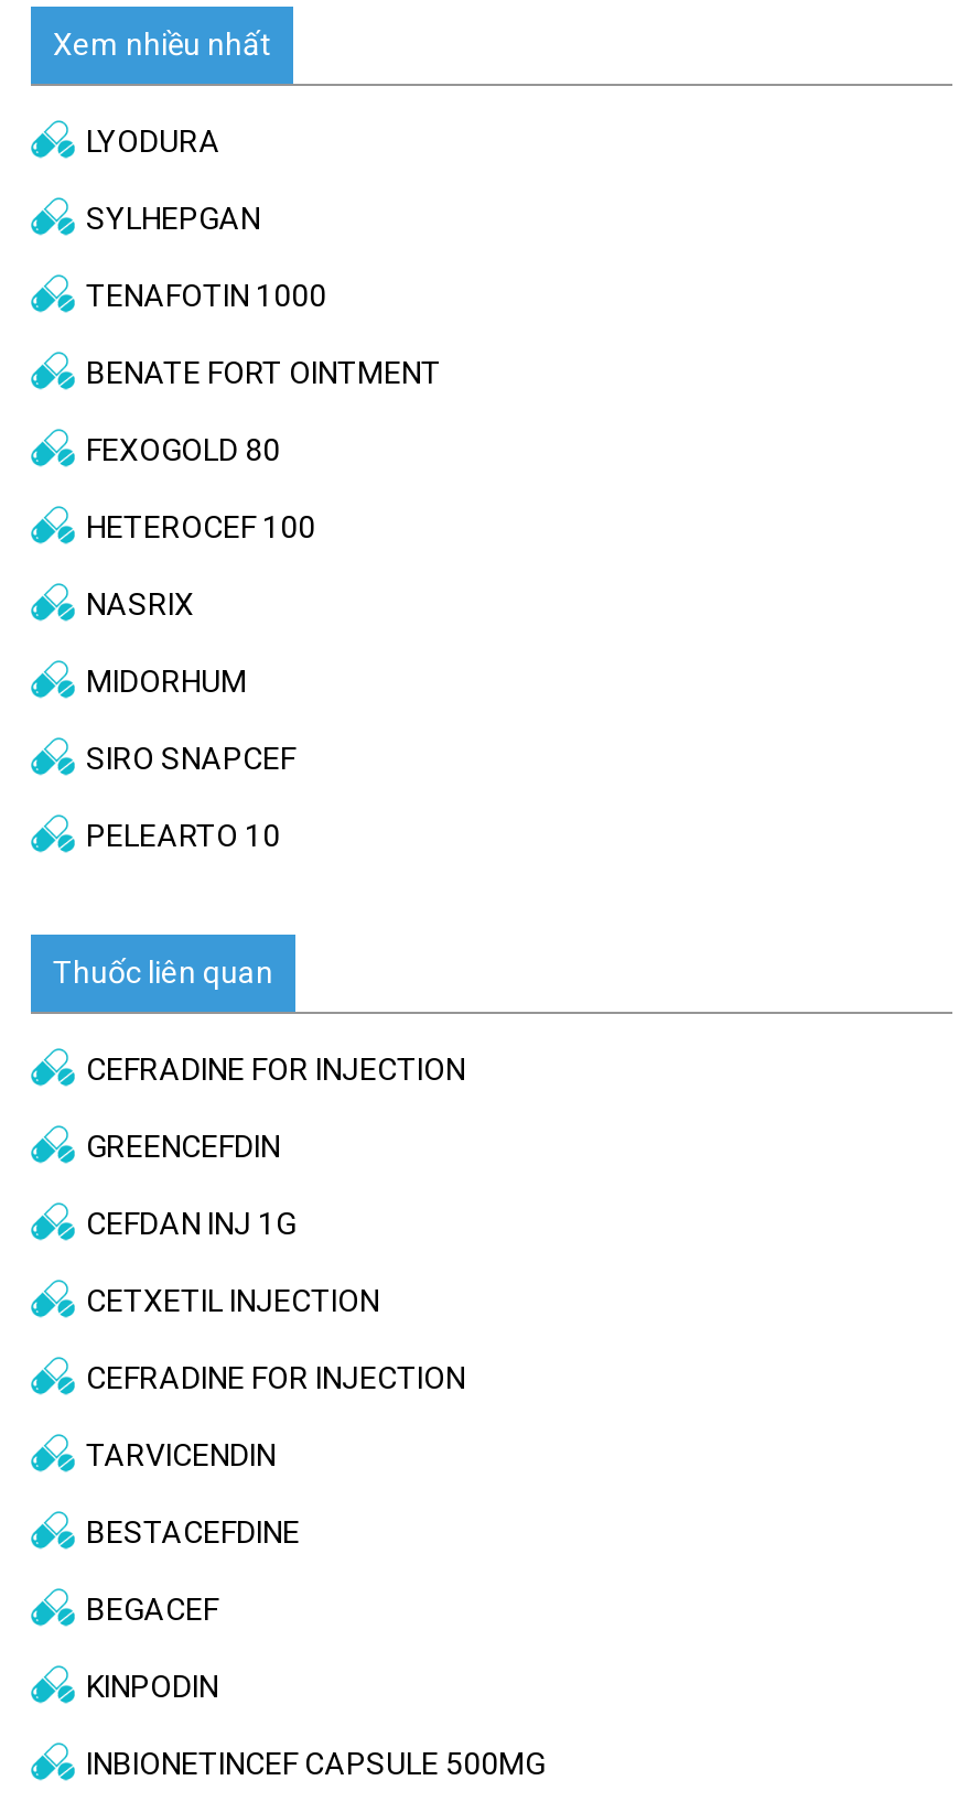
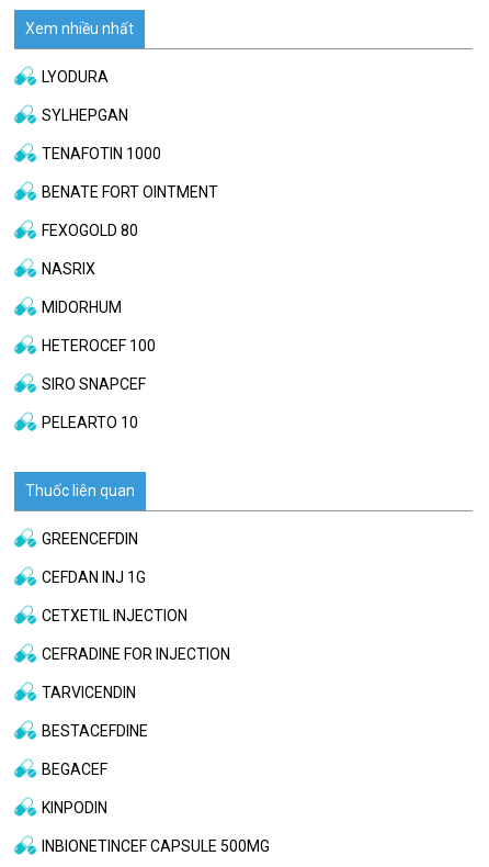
- HETEROCEF 100

+ HETEROCEF 100

- CEFRADINE FOR INJECTION
